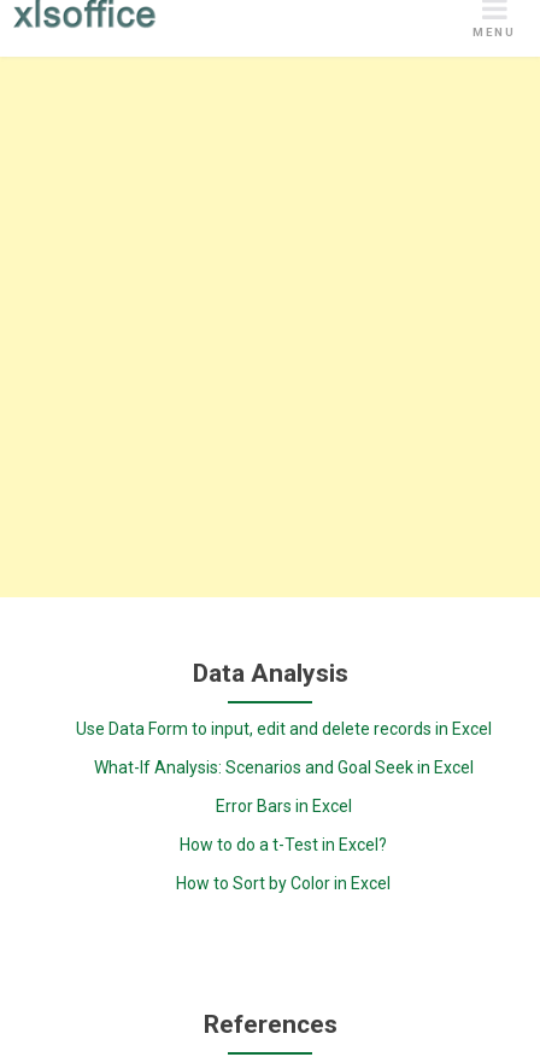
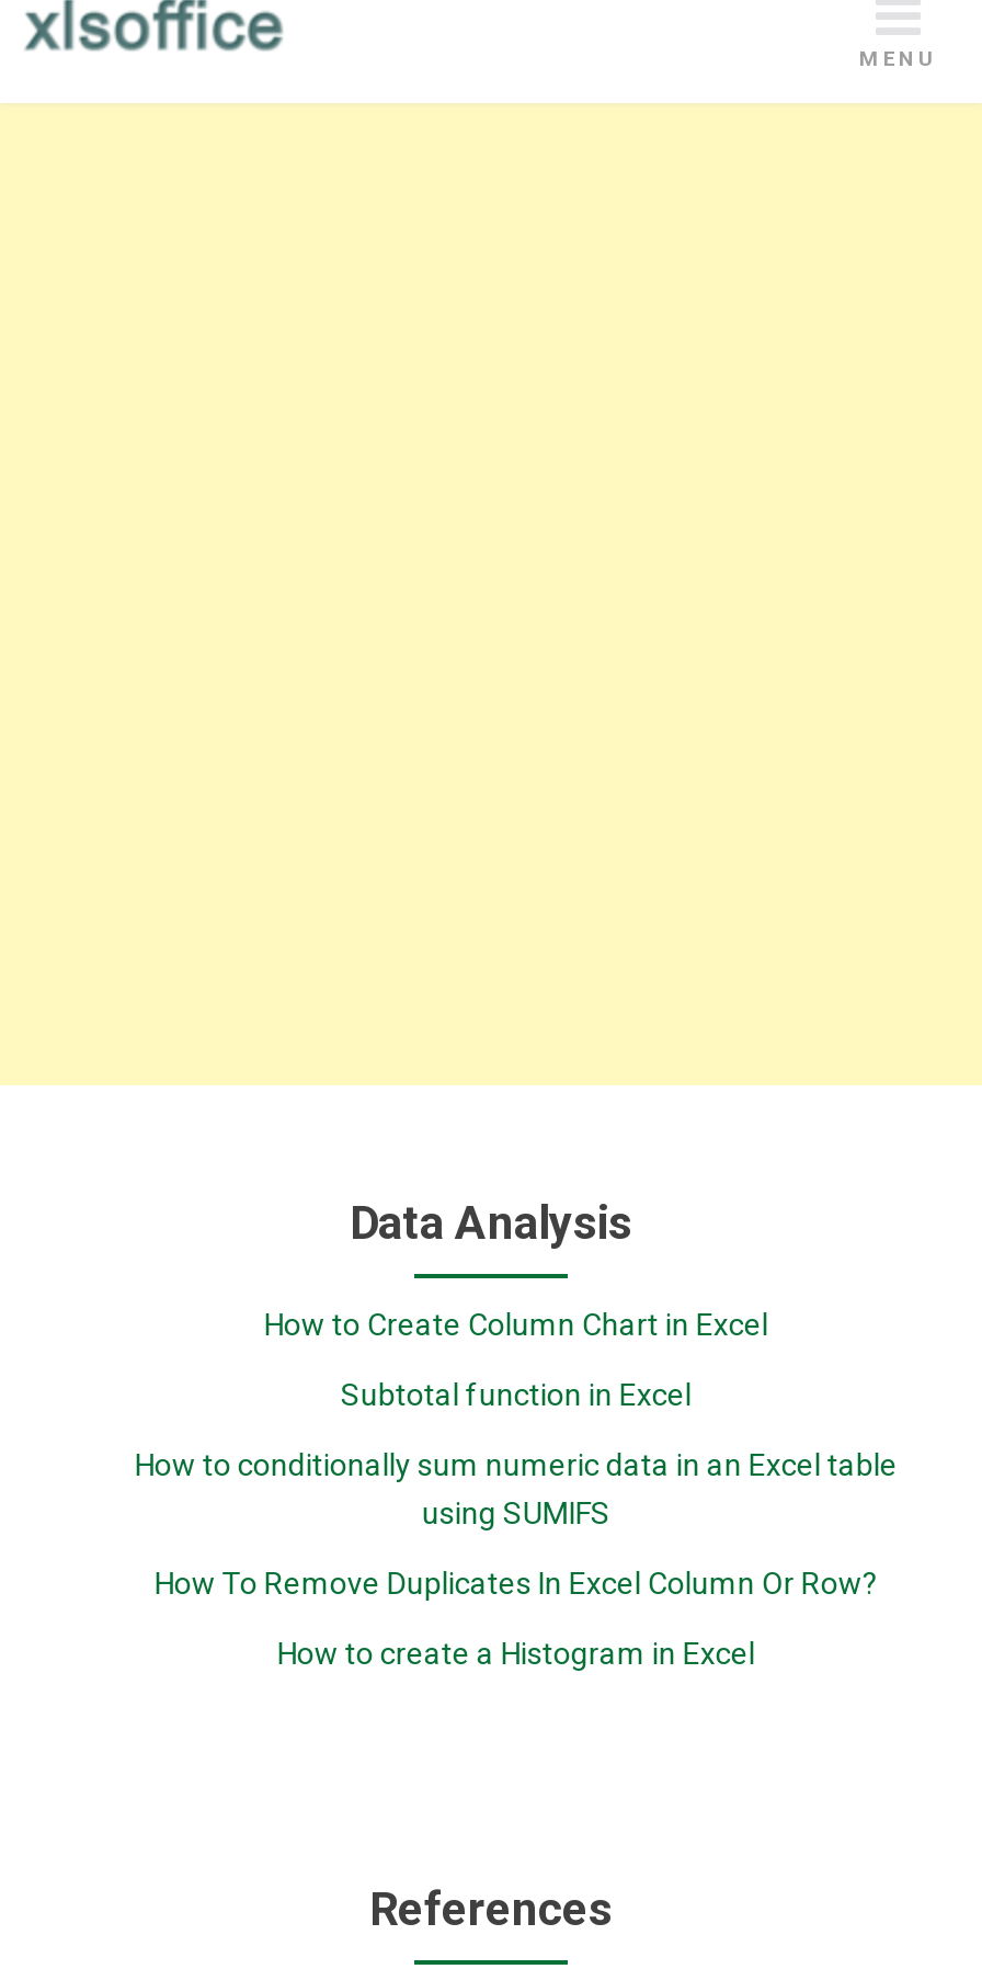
- Use Data Form to input, edit and delete records in Excel
+ How to Create Column Chart in Excel

- What-If Analysis: Scenarios and Goal Seek in Excel
+ Subtotal function in Excel

- Error Bars in Excel
+ How to conditionally sum numeric data in an Excel table
+ using SUMIFS

- How to do a t-Test in Excel?
+ How To Remove Duplicates In Excel Column Or Row?

- How to Sort by Color in Excel
+ How to create a Histogram in Excel
